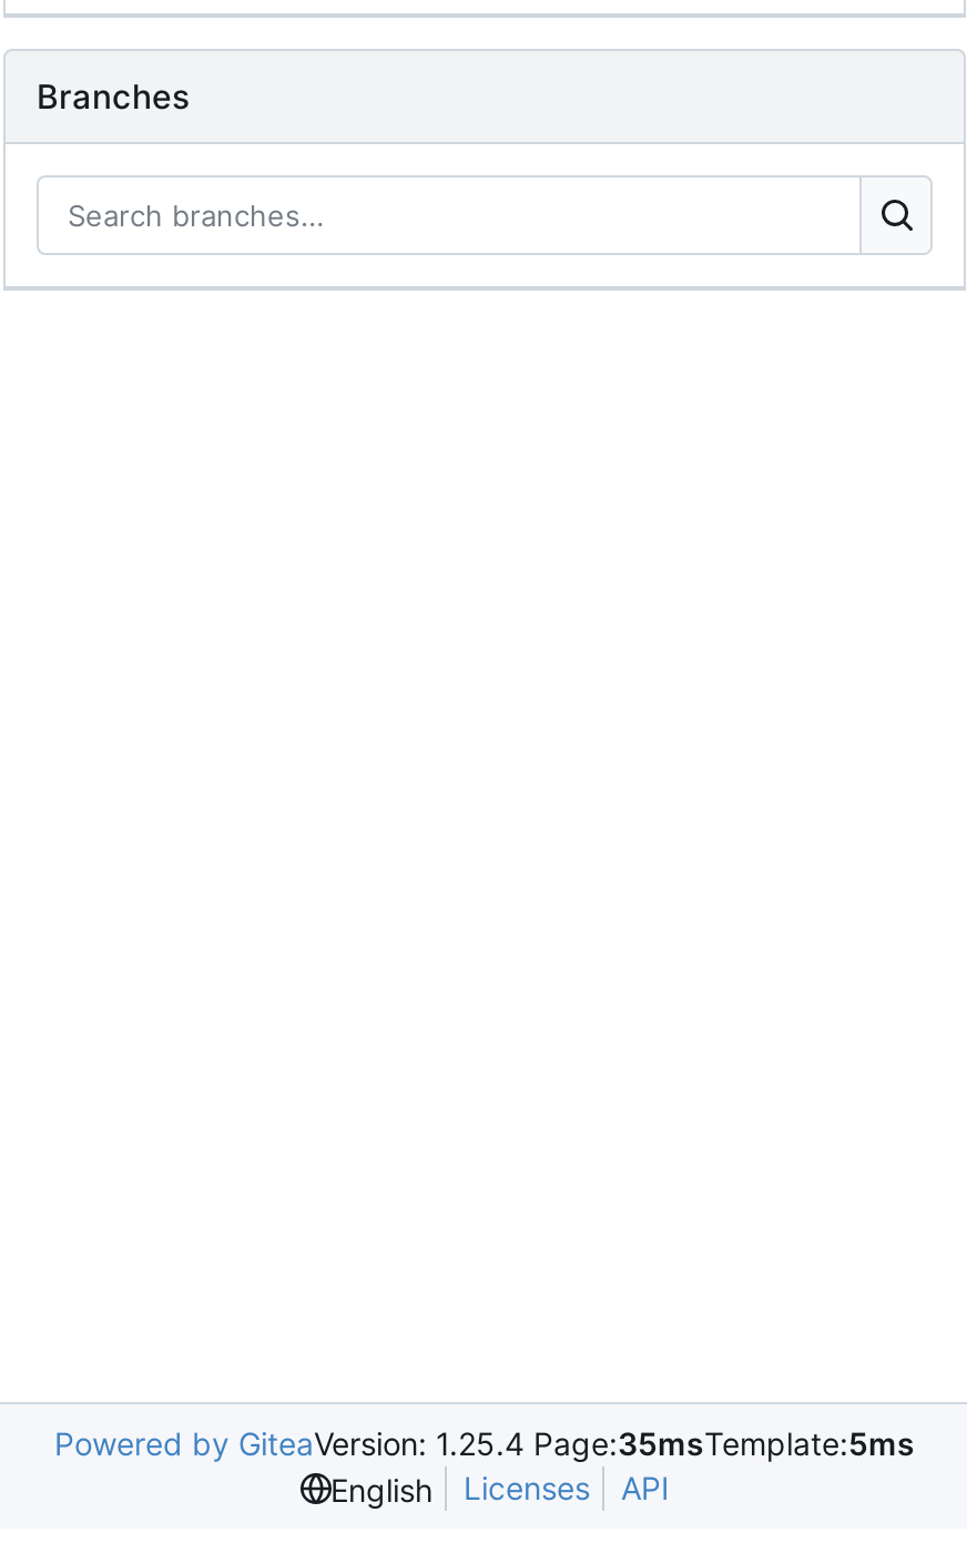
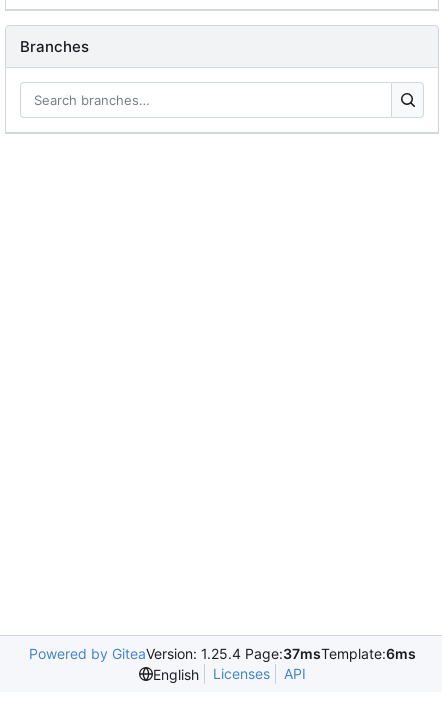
- Powered by GiteaVersion: 1.25.4 Page:35msTemplate:5ms
+ Powered by GiteaVersion: 1.25.4 Page:37msTemplate:6ms
